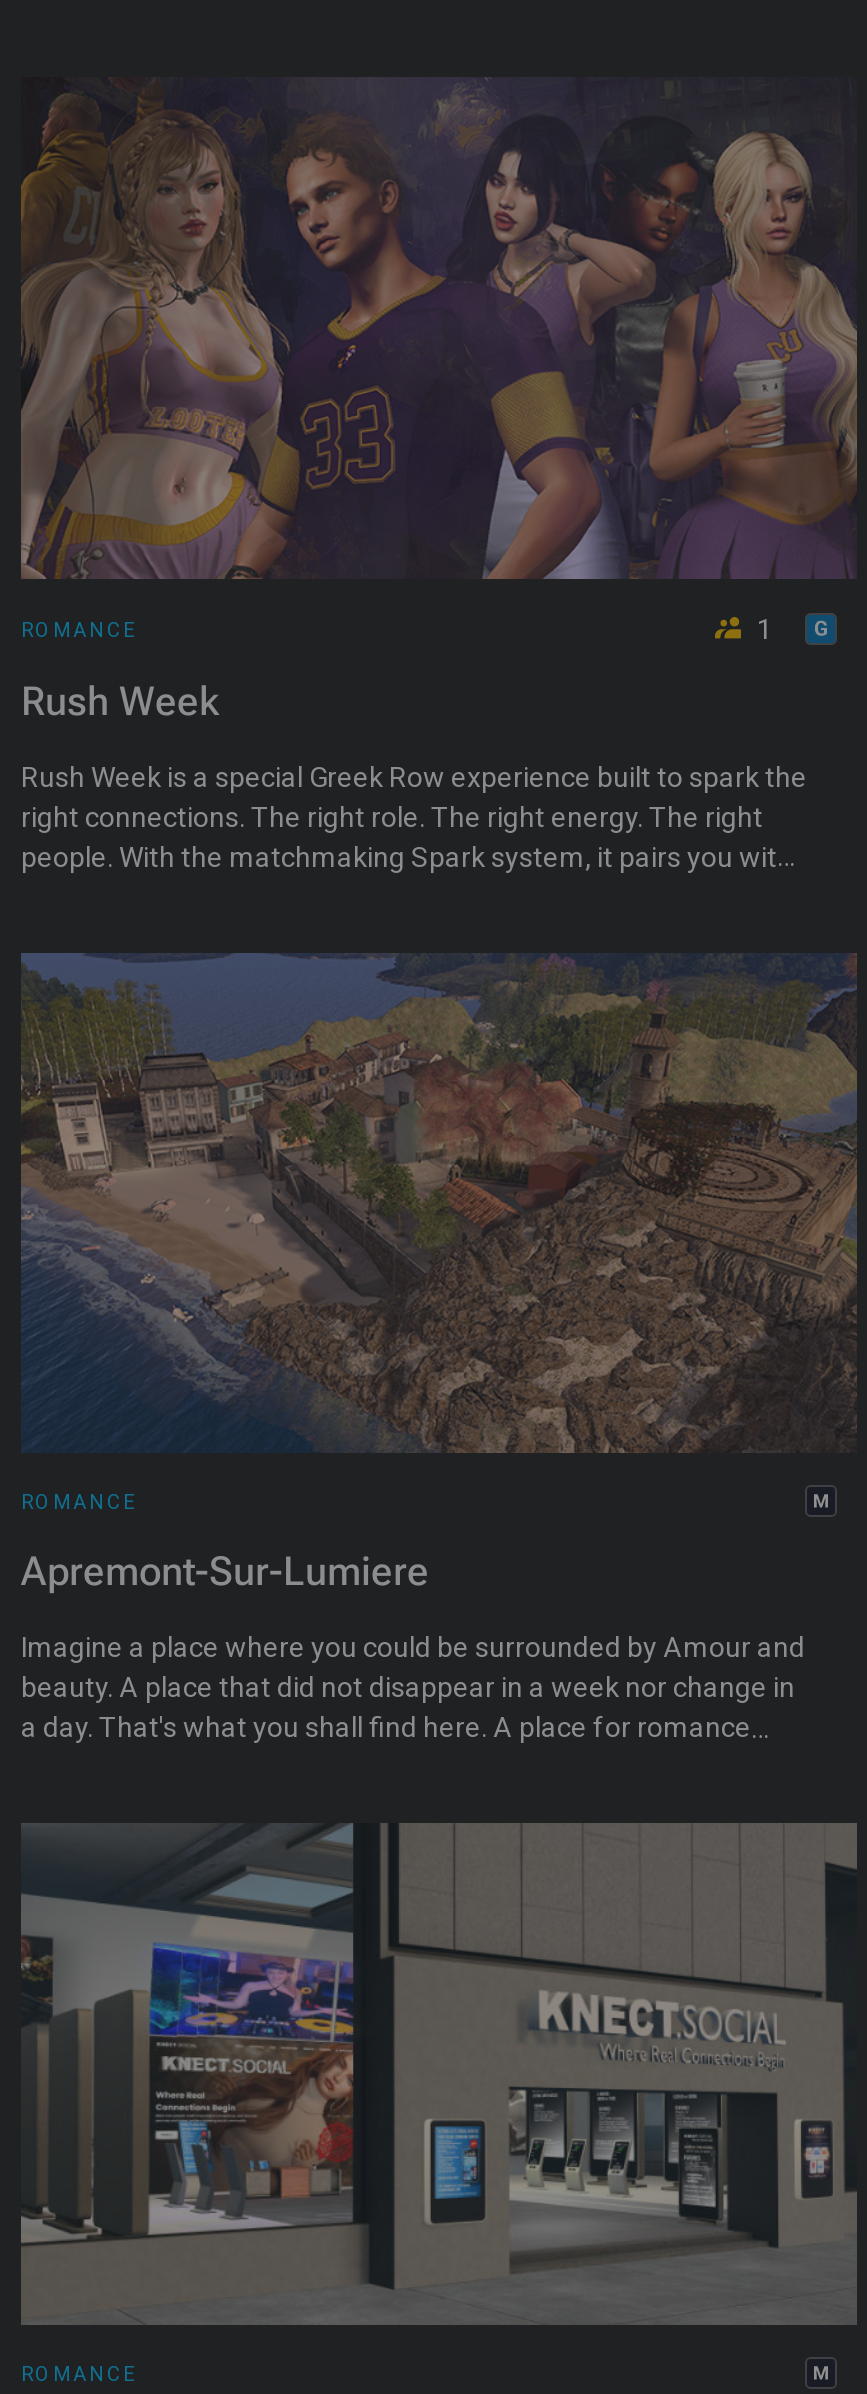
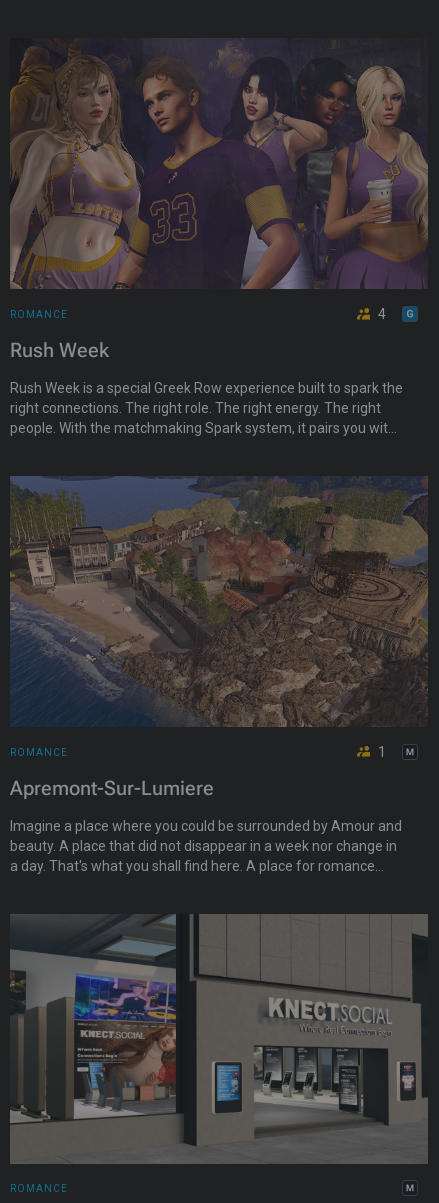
- 1
+ 4

+ 1
